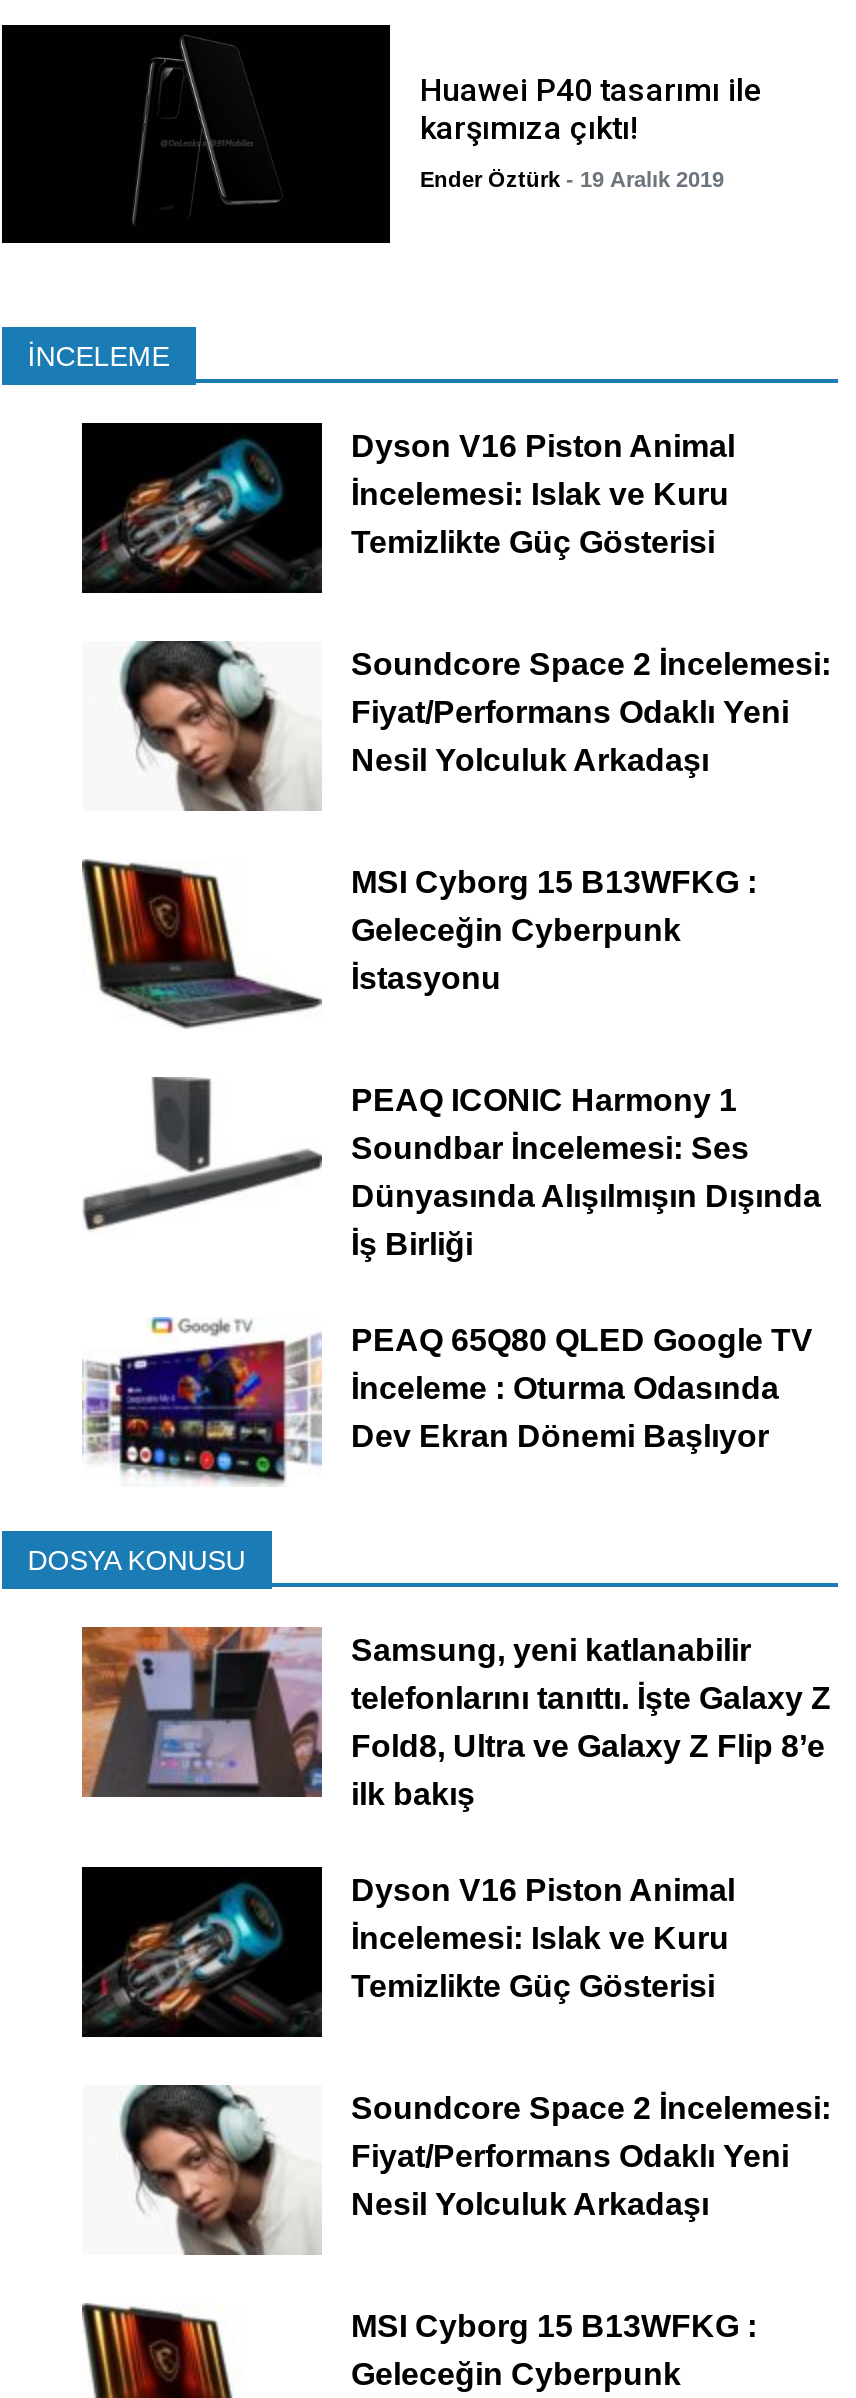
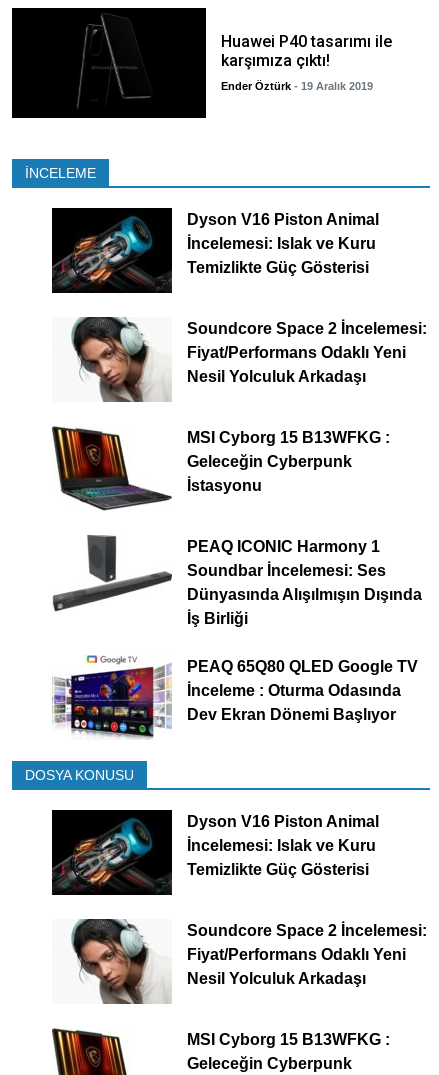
- [image]
- Samsung, yeni katlanabilir
- telefonlarını tanıttı. İşte Galaxy Z
- Fold8, Ultra ve Galaxy Z Flip 8’e
- ilk bakış
